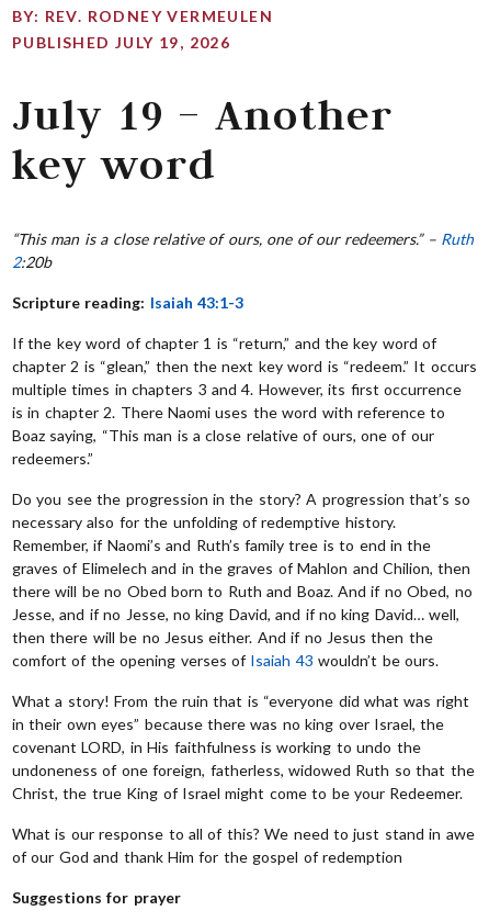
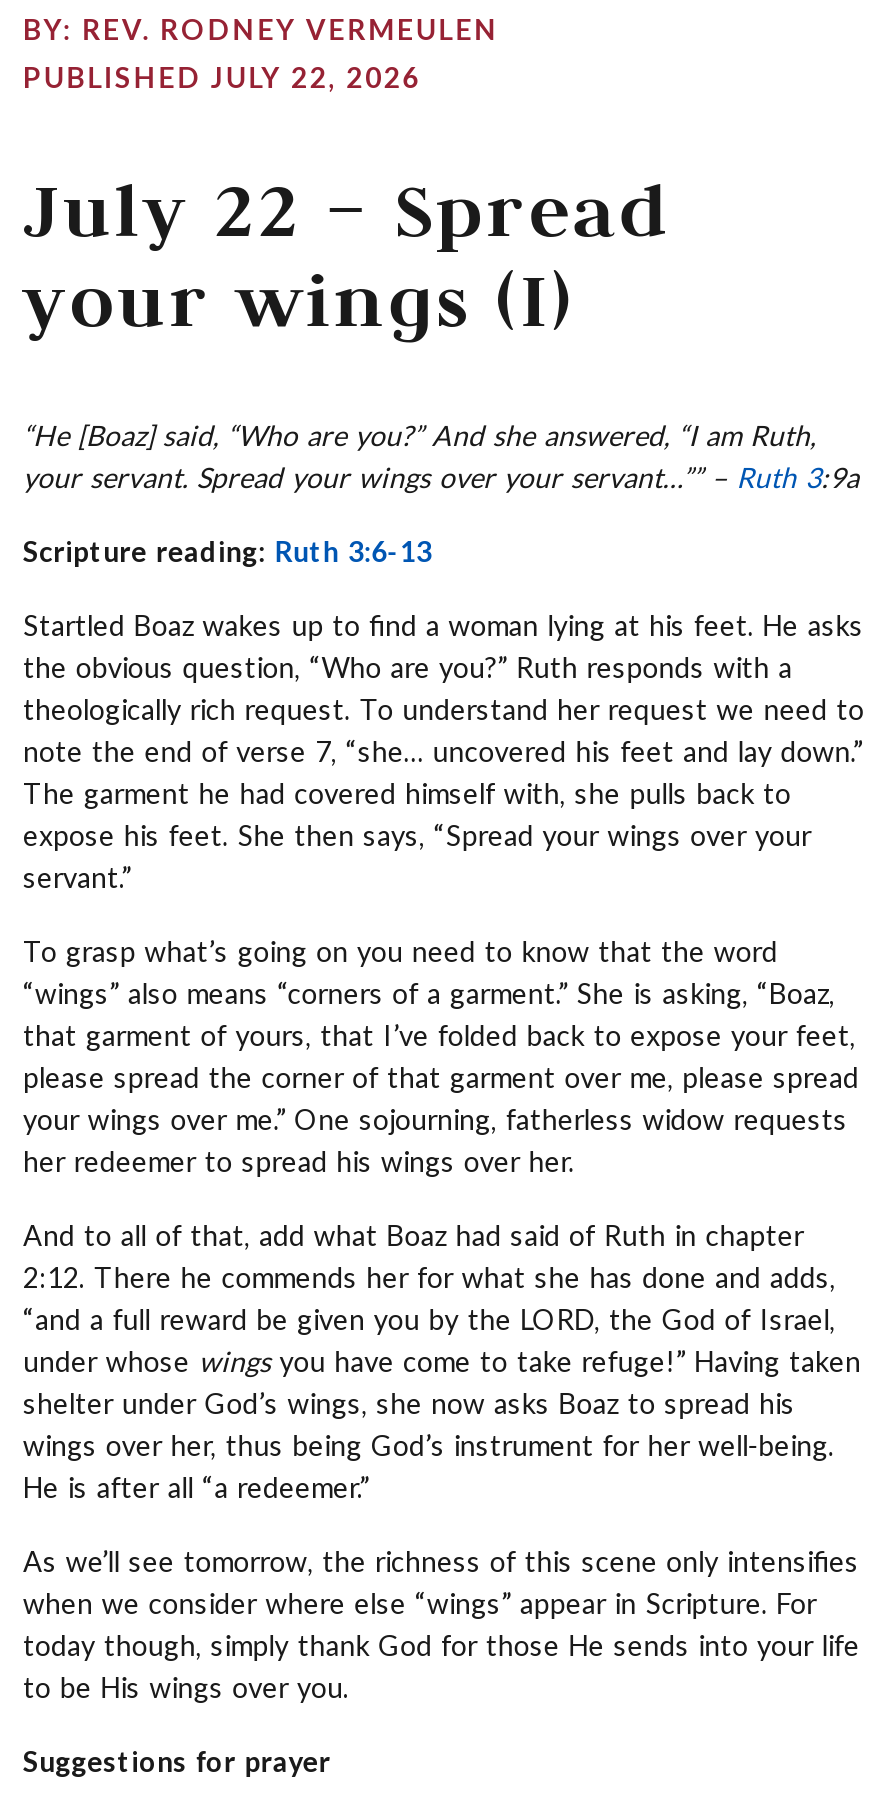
- PUBLISHED JULY 19, 2026
+ PUBLISHED JULY 22, 2026

- July 19 – Another
- key word
+ July 22 – Spread
+ your wings (I)

- “This man is a close relative of ours, one of our redeemers.” – Ruth
- 2:20b
+ “He [Boaz] said, “Who are you?” And she answered, “I am Ruth,
+ your servant. Spread your wings over your servant…”” – Ruth 3:9a

- Scripture reading: Isaiah 43:1-3
+ Scripture reading: Ruth 3:6-13

- If the key word of chapter 1 is “return,” and the key word of
- chapter 2 is “glean,” then the next key word is “redeem.” It occurs
- multiple times in chapters 3 and 4. However, its first occurrence
- is in chapter 2. There Naomi uses the word with reference to
- Boaz saying, “This man is a close relative of ours, one of our
- redeemers.”
+ Startled Boaz wakes up to find a woman lying at his feet. He asks
+ the obvious question, “Who are you?” Ruth responds with a
+ theologically rich request. To understand her request we need to
+ note the end of verse 7, “she… uncovered his feet and lay down.”
+ The garment he had covered himself with, she pulls back to
+ expose his feet. She then says, “Spread your wings over your
+ servant.”

- Do you see the progression in the story? A progression that’s so
- necessary also for the unfolding of redemptive history.
- Remember, if Naomi’s and Ruth’s family tree is to end in the
- graves of Elimelech and in the graves of Mahlon and Chilion, then
- there will be no Obed born to Ruth and Boaz. And if no Obed, no
- Jesse, and if no Jesse, no king David, and if no king David… well,
- then there will be no Jesus either. And if no Jesus then the
- comfort of the opening verses of Isaiah 43 wouldn’t be ours.
+ To grasp what’s going on you need to know that the word
+ “wings” also means “corners of a garment.” She is asking, “Boaz,
+ that garment of yours, that I’ve folded back to expose your feet,
+ please spread the corner of that garment over me, please spread
+ your wings over me.” One sojourning, fatherless widow requests
+ her redeemer to spread his wings over her.

- What a story! From the ruin that is “everyone did what was right
- in their own eyes” because there was no king over Israel, the
- covenant LORD, in His faithfulness is working to undo the
- undoneness of one foreign, fatherless, widowed Ruth so that the
- Christ, the true King of Israel might come to be your Redeemer.
+ And to all of that, add what Boaz had said of Ruth in chapter
+ 2:12. There he commends her for what she has done and adds,
+ “and a full reward be given you by the LORD, the God of Israel,
+ under whose wings you have come to take refuge!” Having taken
+ shelter under God’s wings, she now asks Boaz to spread his
+ wings over her, thus being God’s instrument for her well-being.
+ He is after all “a redeemer.”

- What is our response to all of this? We need to just stand in awe
- of our God and thank Him for the gospel of redemption
+ As we’ll see tomorrow, the richness of this scene only intensifies
+ when we consider where else “wings” appear in Scripture. For
+ today though, simply thank God for those He sends into your life
+ to be His wings over you.
